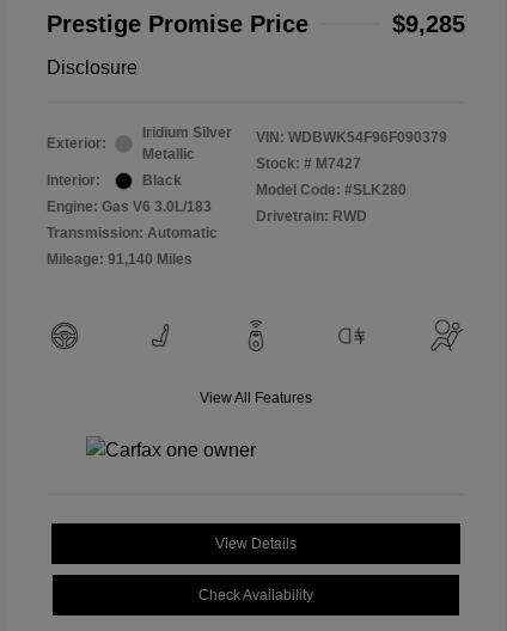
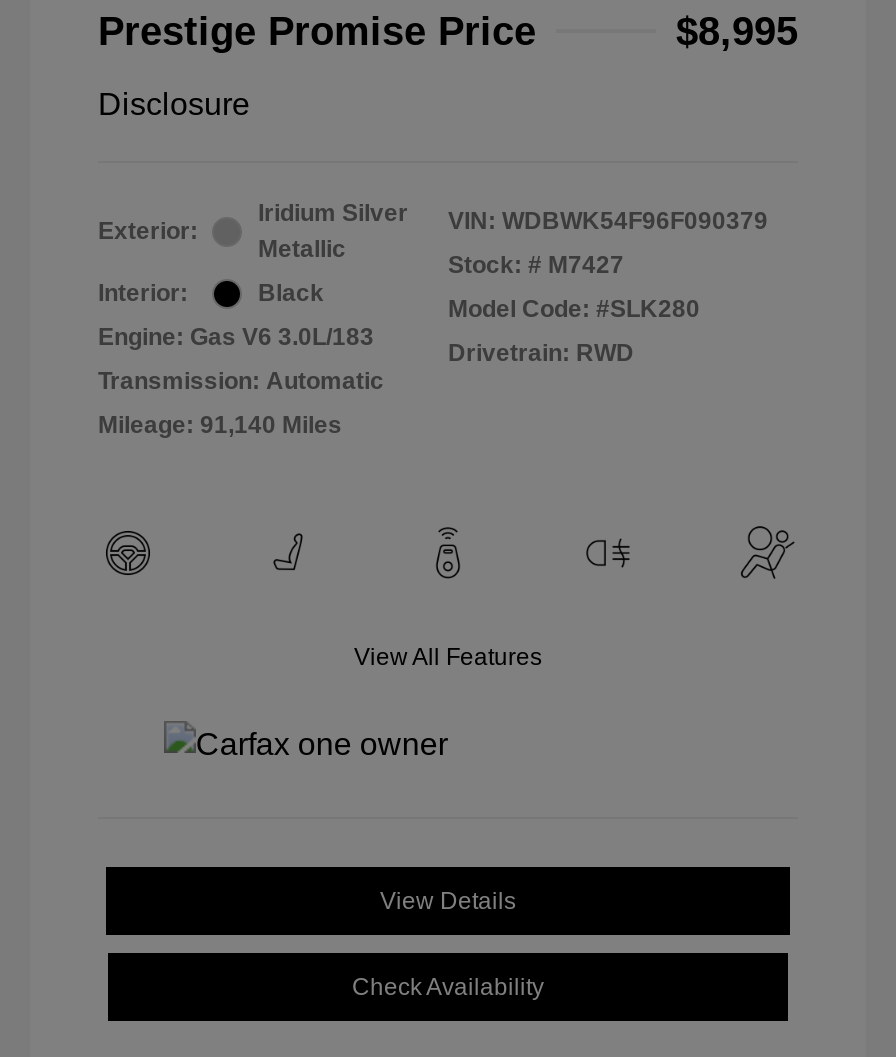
- $9,285
+ $8,995
